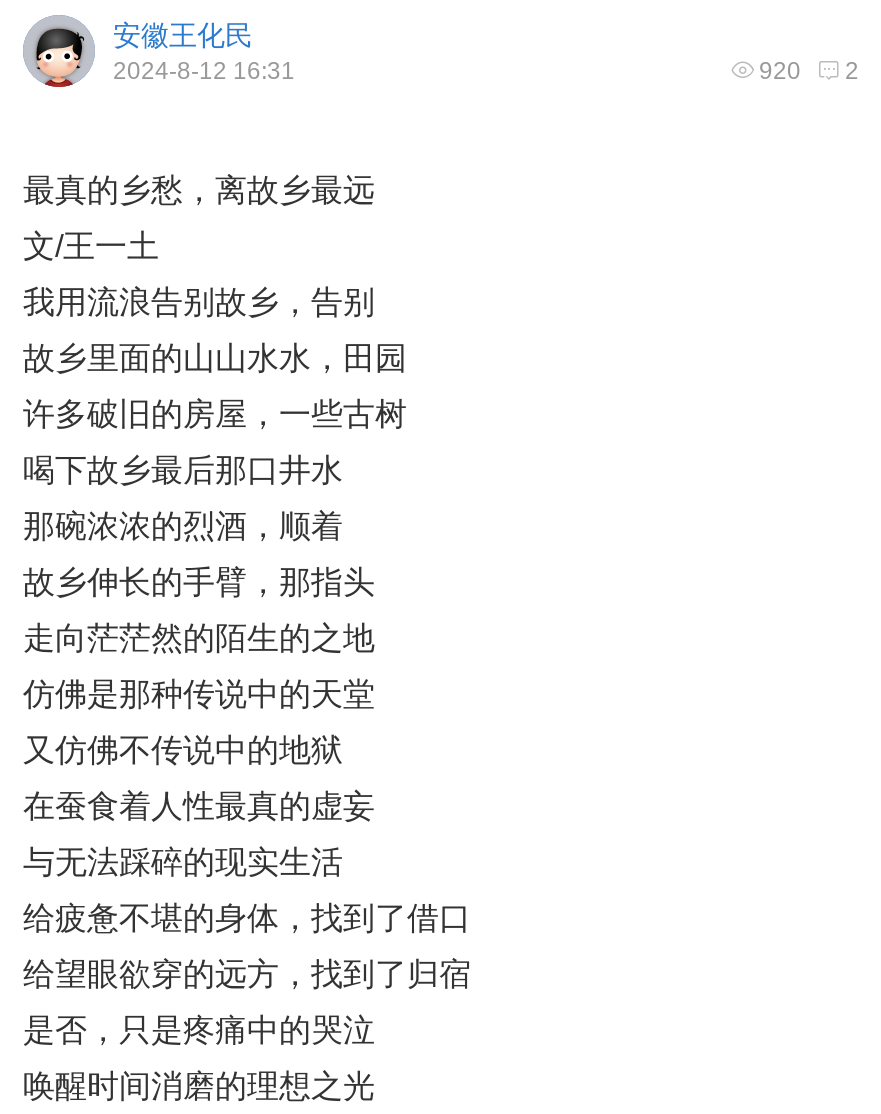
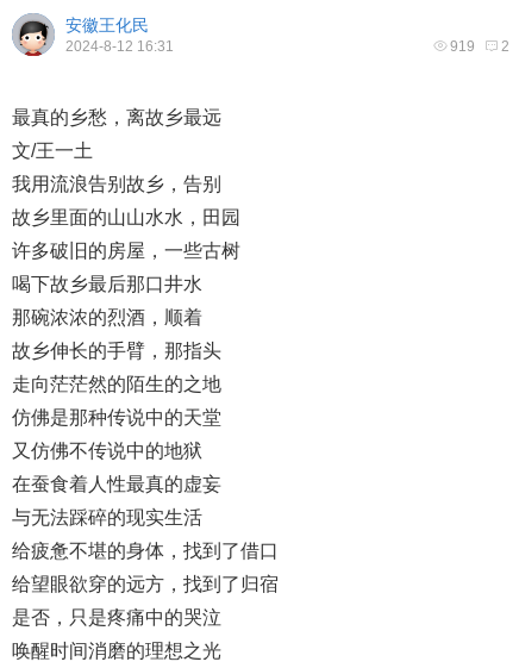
- 920 2
+ 919 2
